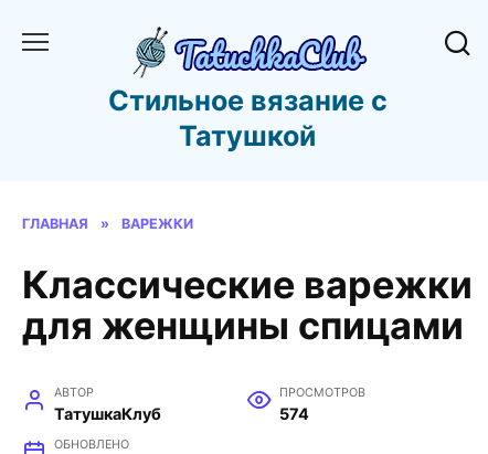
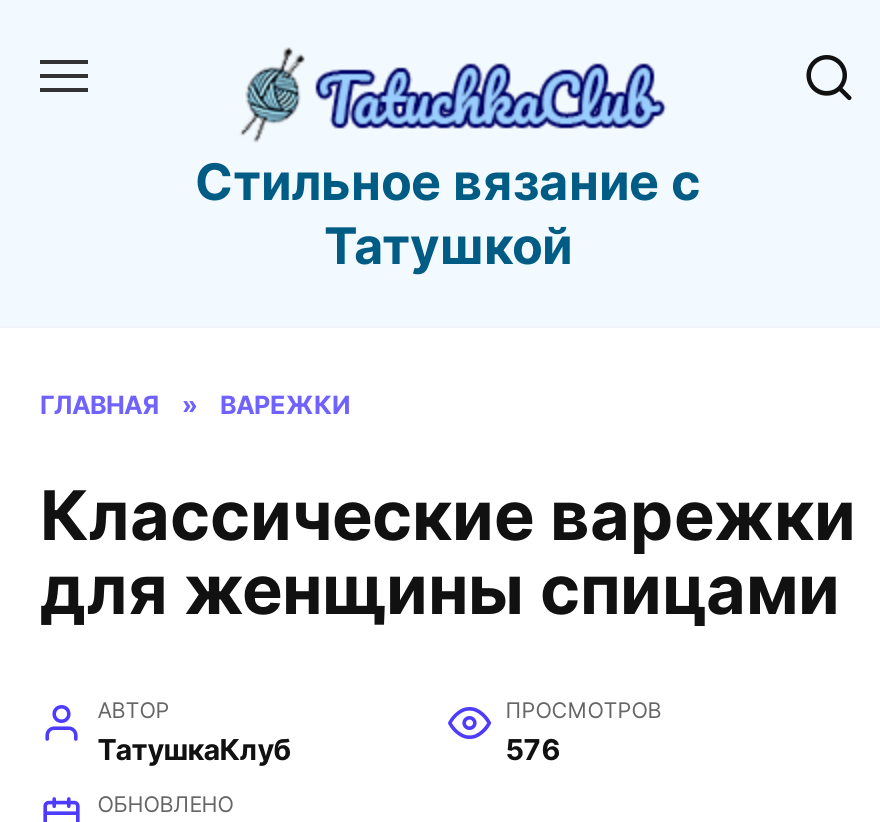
- 574
+ 576
